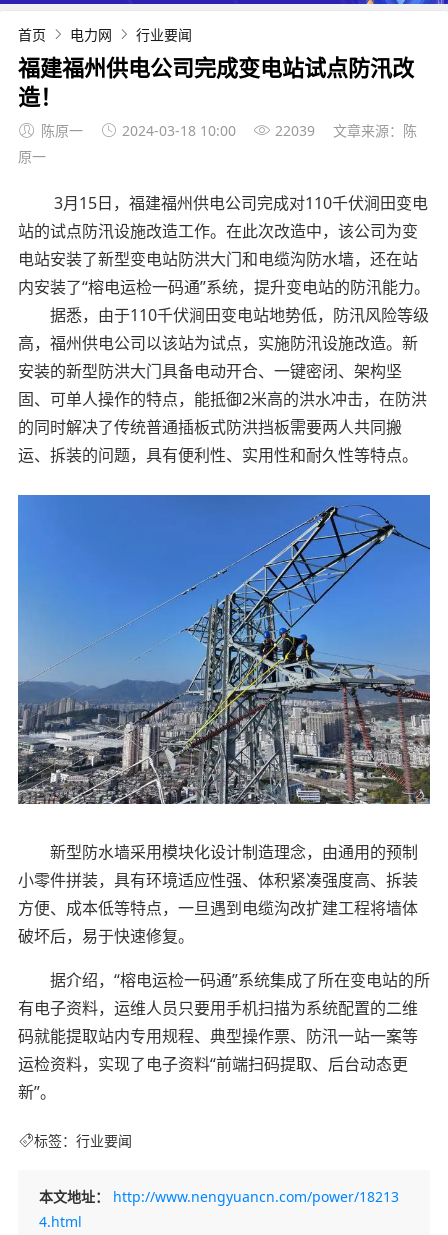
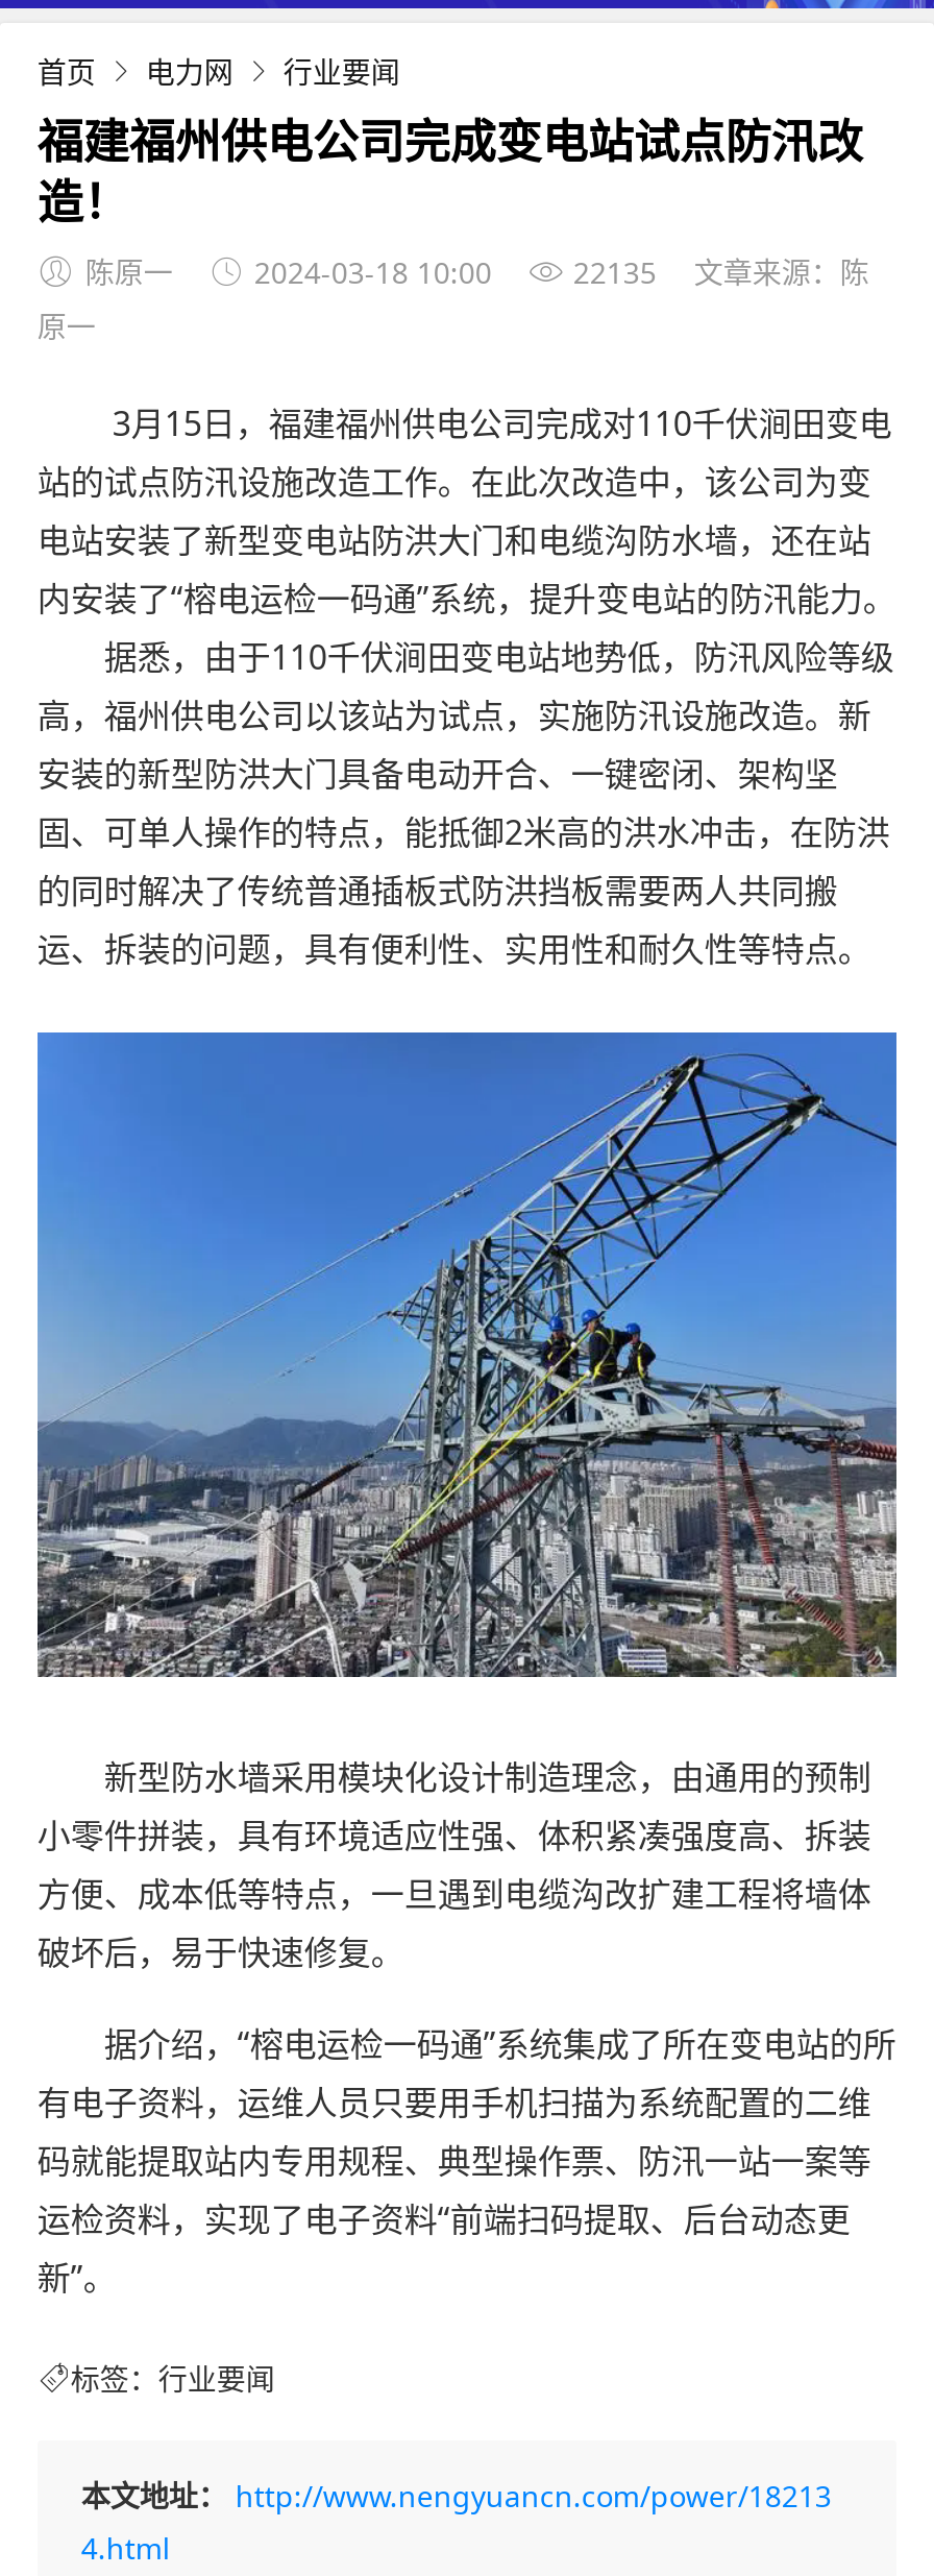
- 22039 文章来源：陈
+ 22135 文章来源：陈
